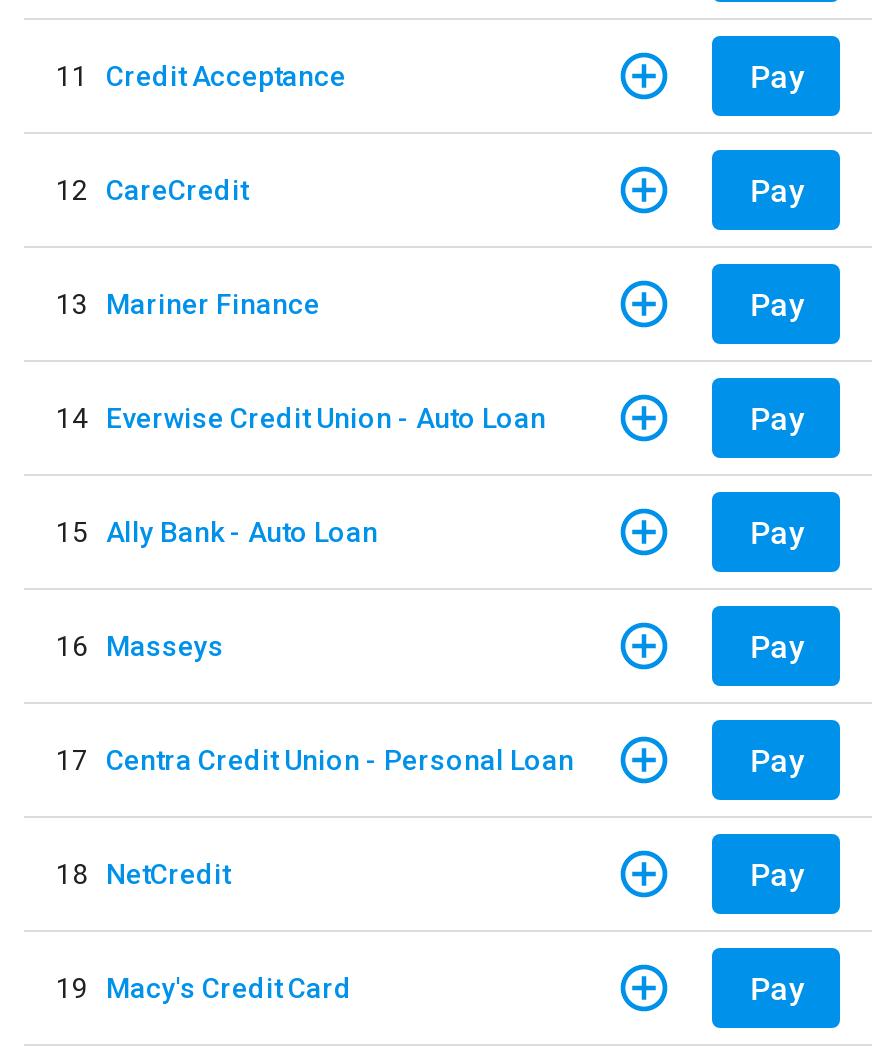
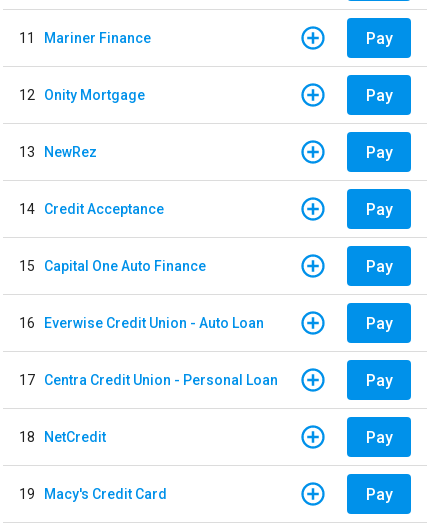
- 11 Credit Acceptance
+ 11 Mariner Finance

- 12 CareCredit
+ 12 Onity Mortgage

- 13 Mariner Finance
+ 13 NewRez

- 14 Everwise Credit Union - Auto Loan
+ 14 Credit Acceptance

- 15 Ally Bank - Auto Loan
+ 15 Capital One Auto Finance

- 16 Masseys
+ 16 Everwise Credit Union - Auto Loan
